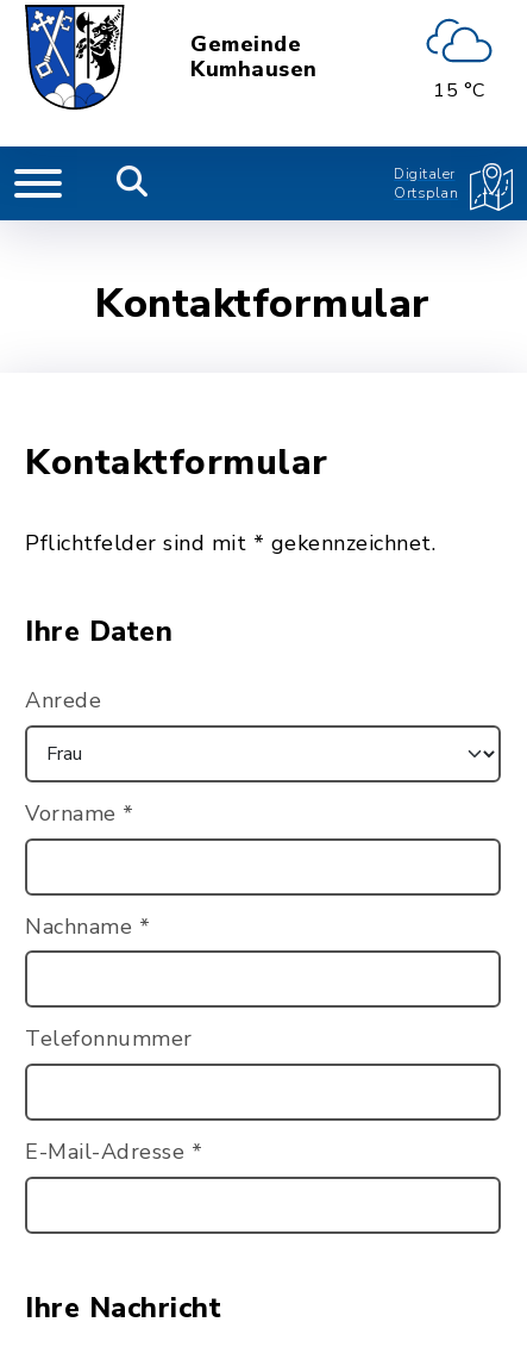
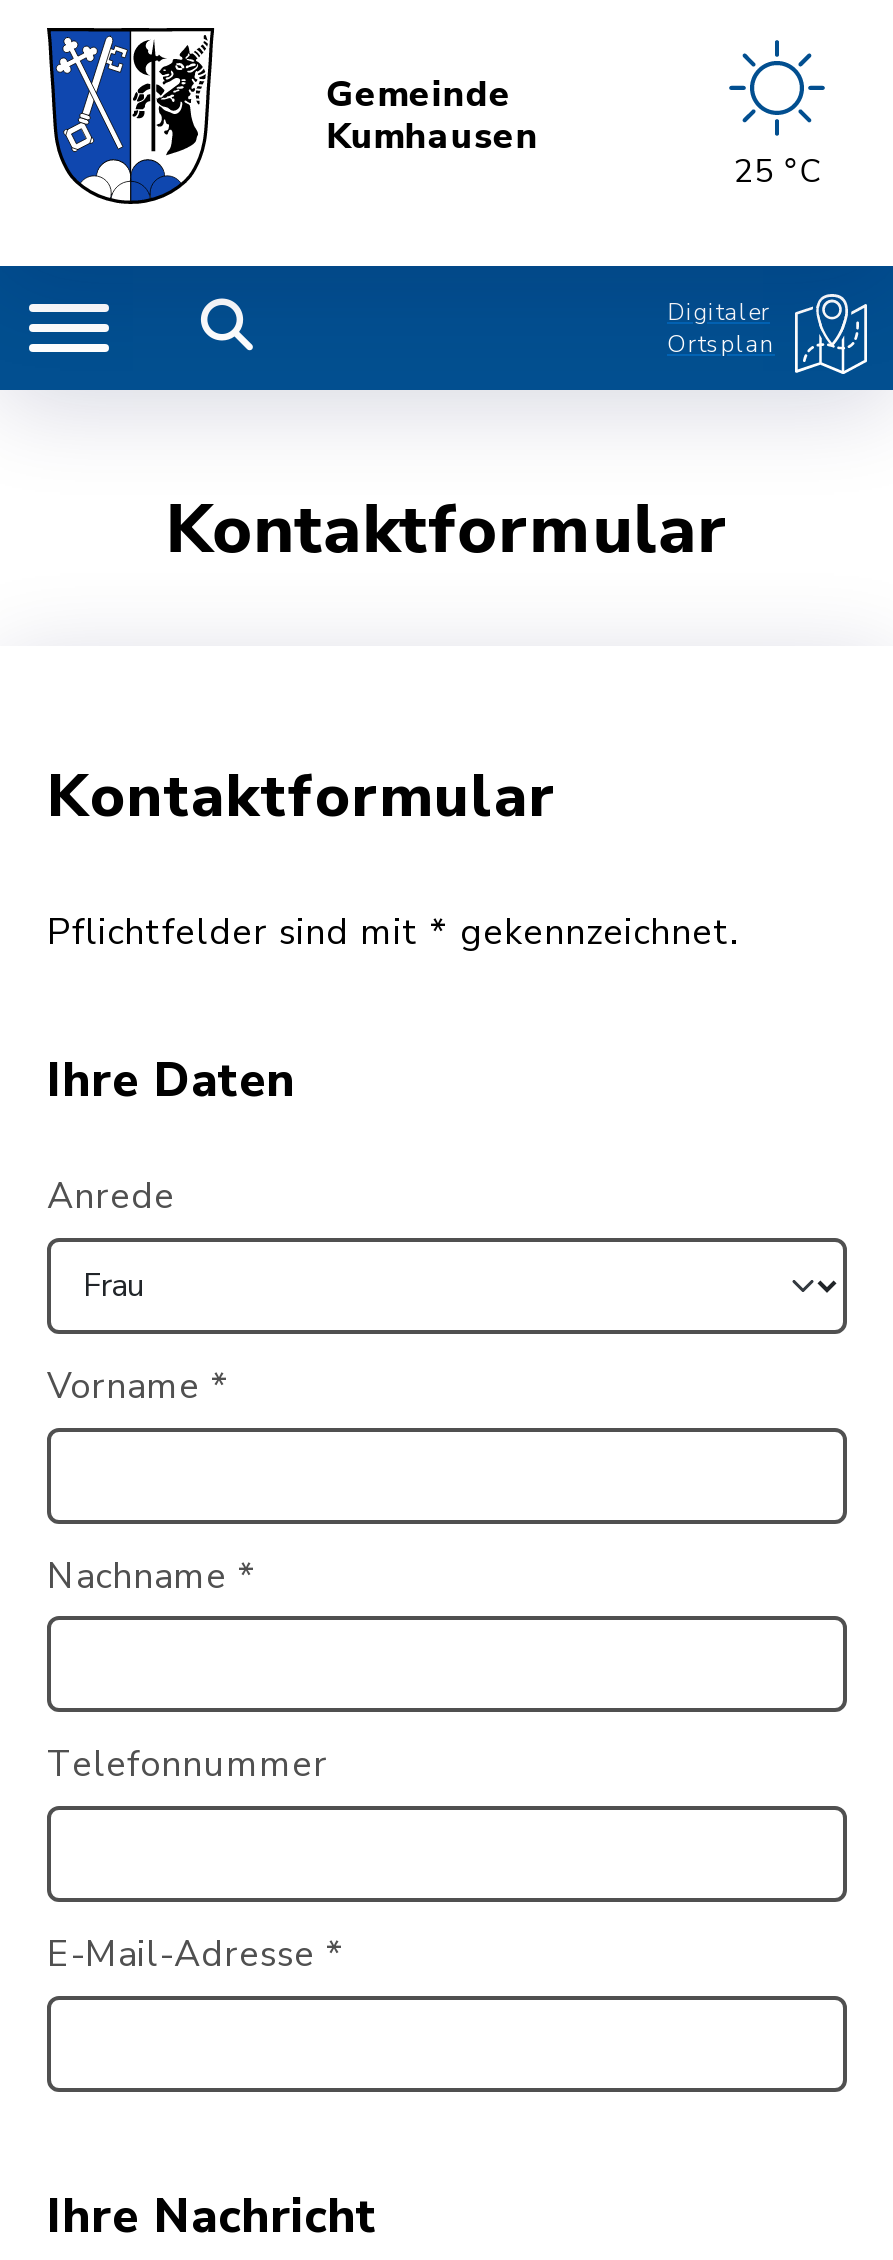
- [image]
- 15 °C
+ [image]
+ 25 °C
